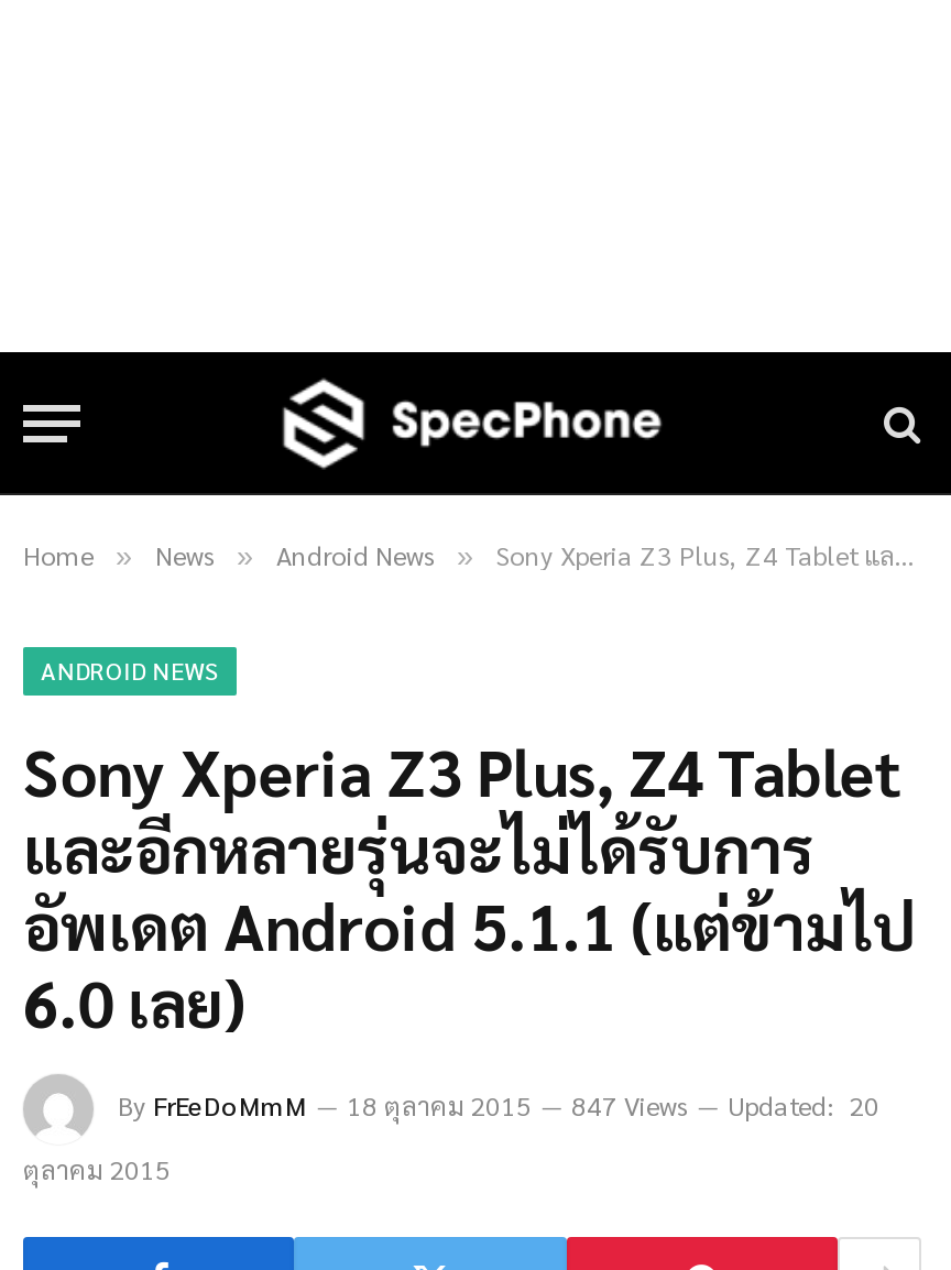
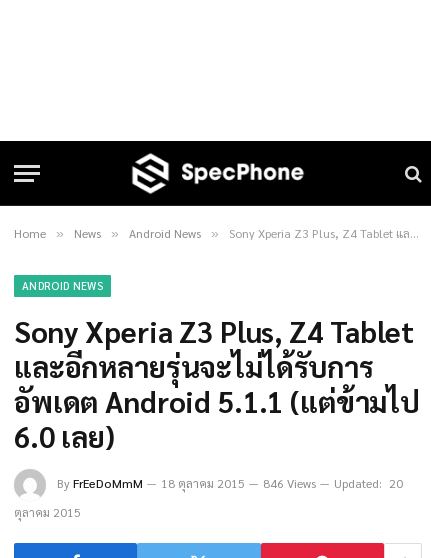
- By FrEeDoMmM 18 ตุลาคม 2015 847 Views Updated: 20
+ By FrEeDoMmM 18 ตุลาคม 2015 846 Views Updated: 20
